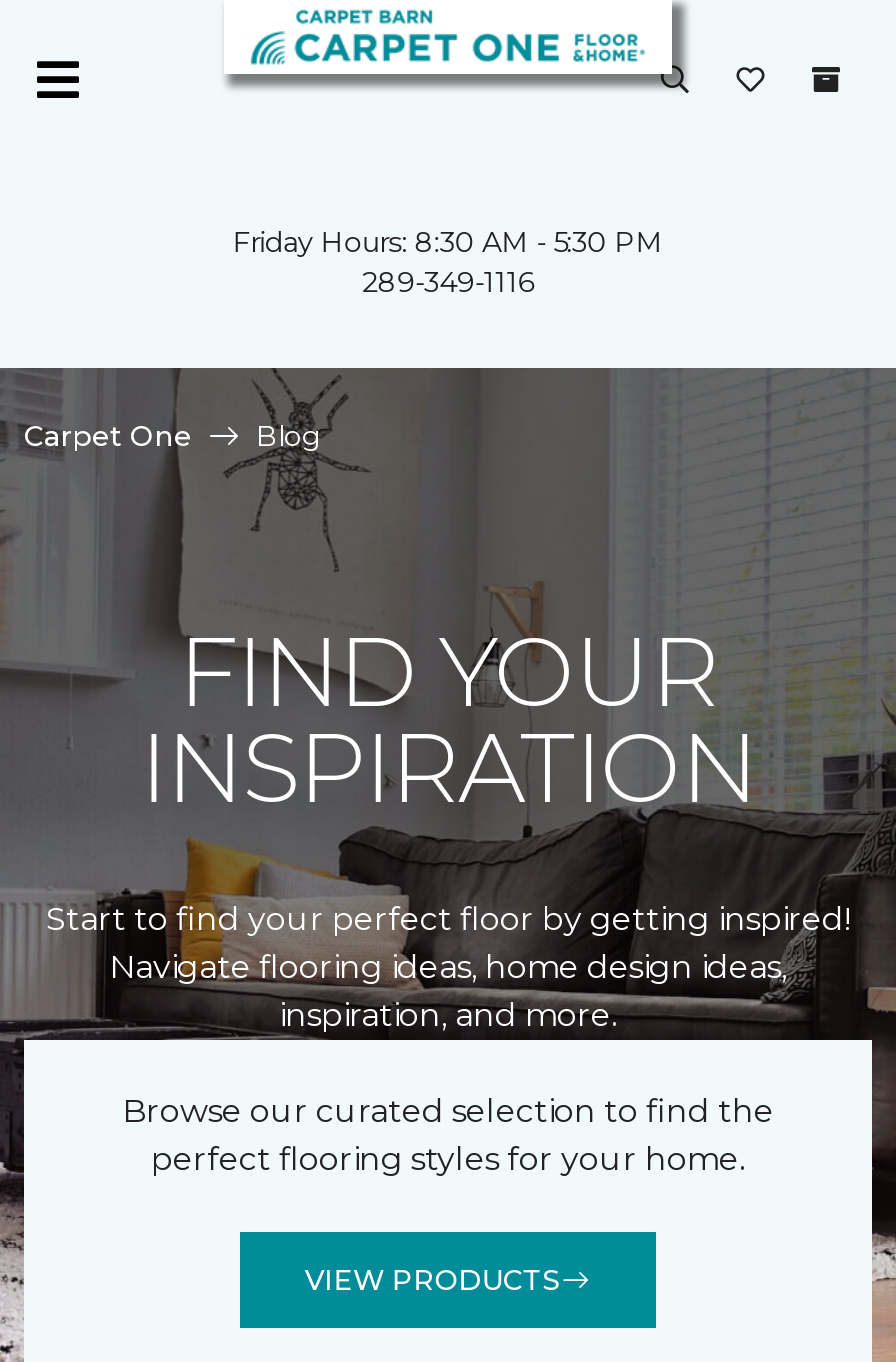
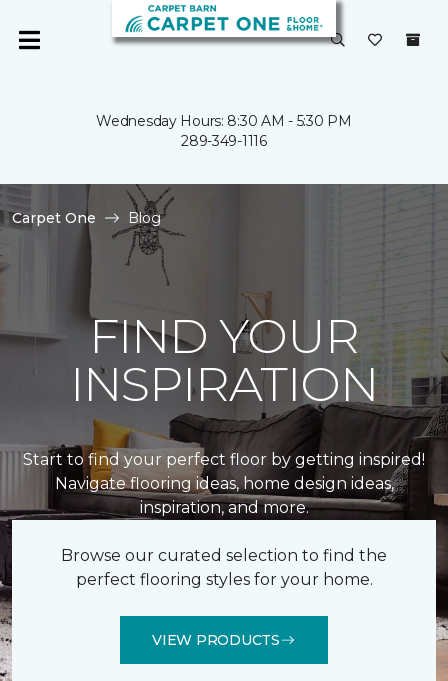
- Friday Hours: 8:30 AM - 5:30 PM
+ Wednesday Hours: 8:30 AM - 5:30 PM
